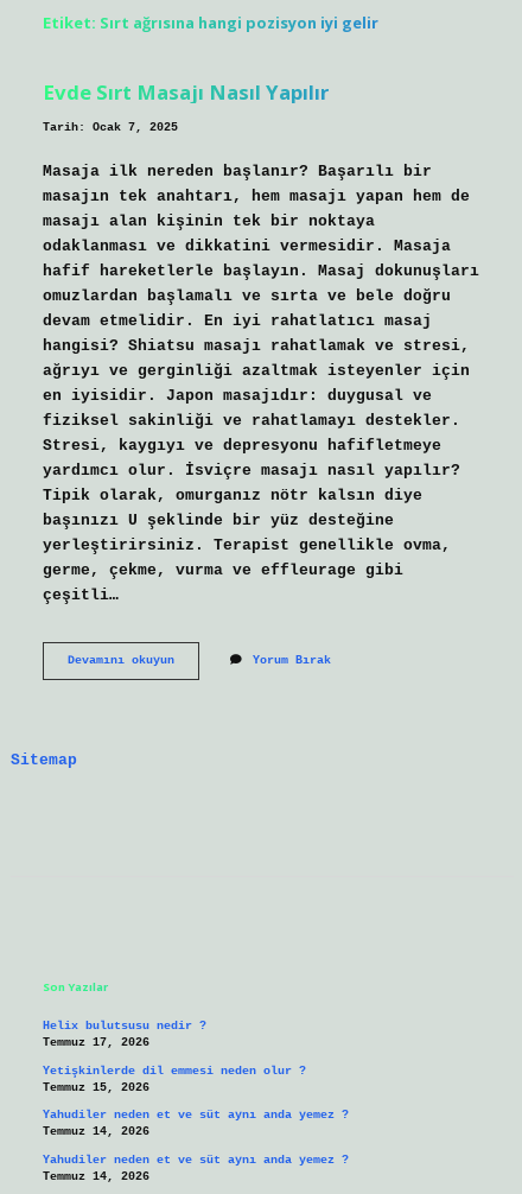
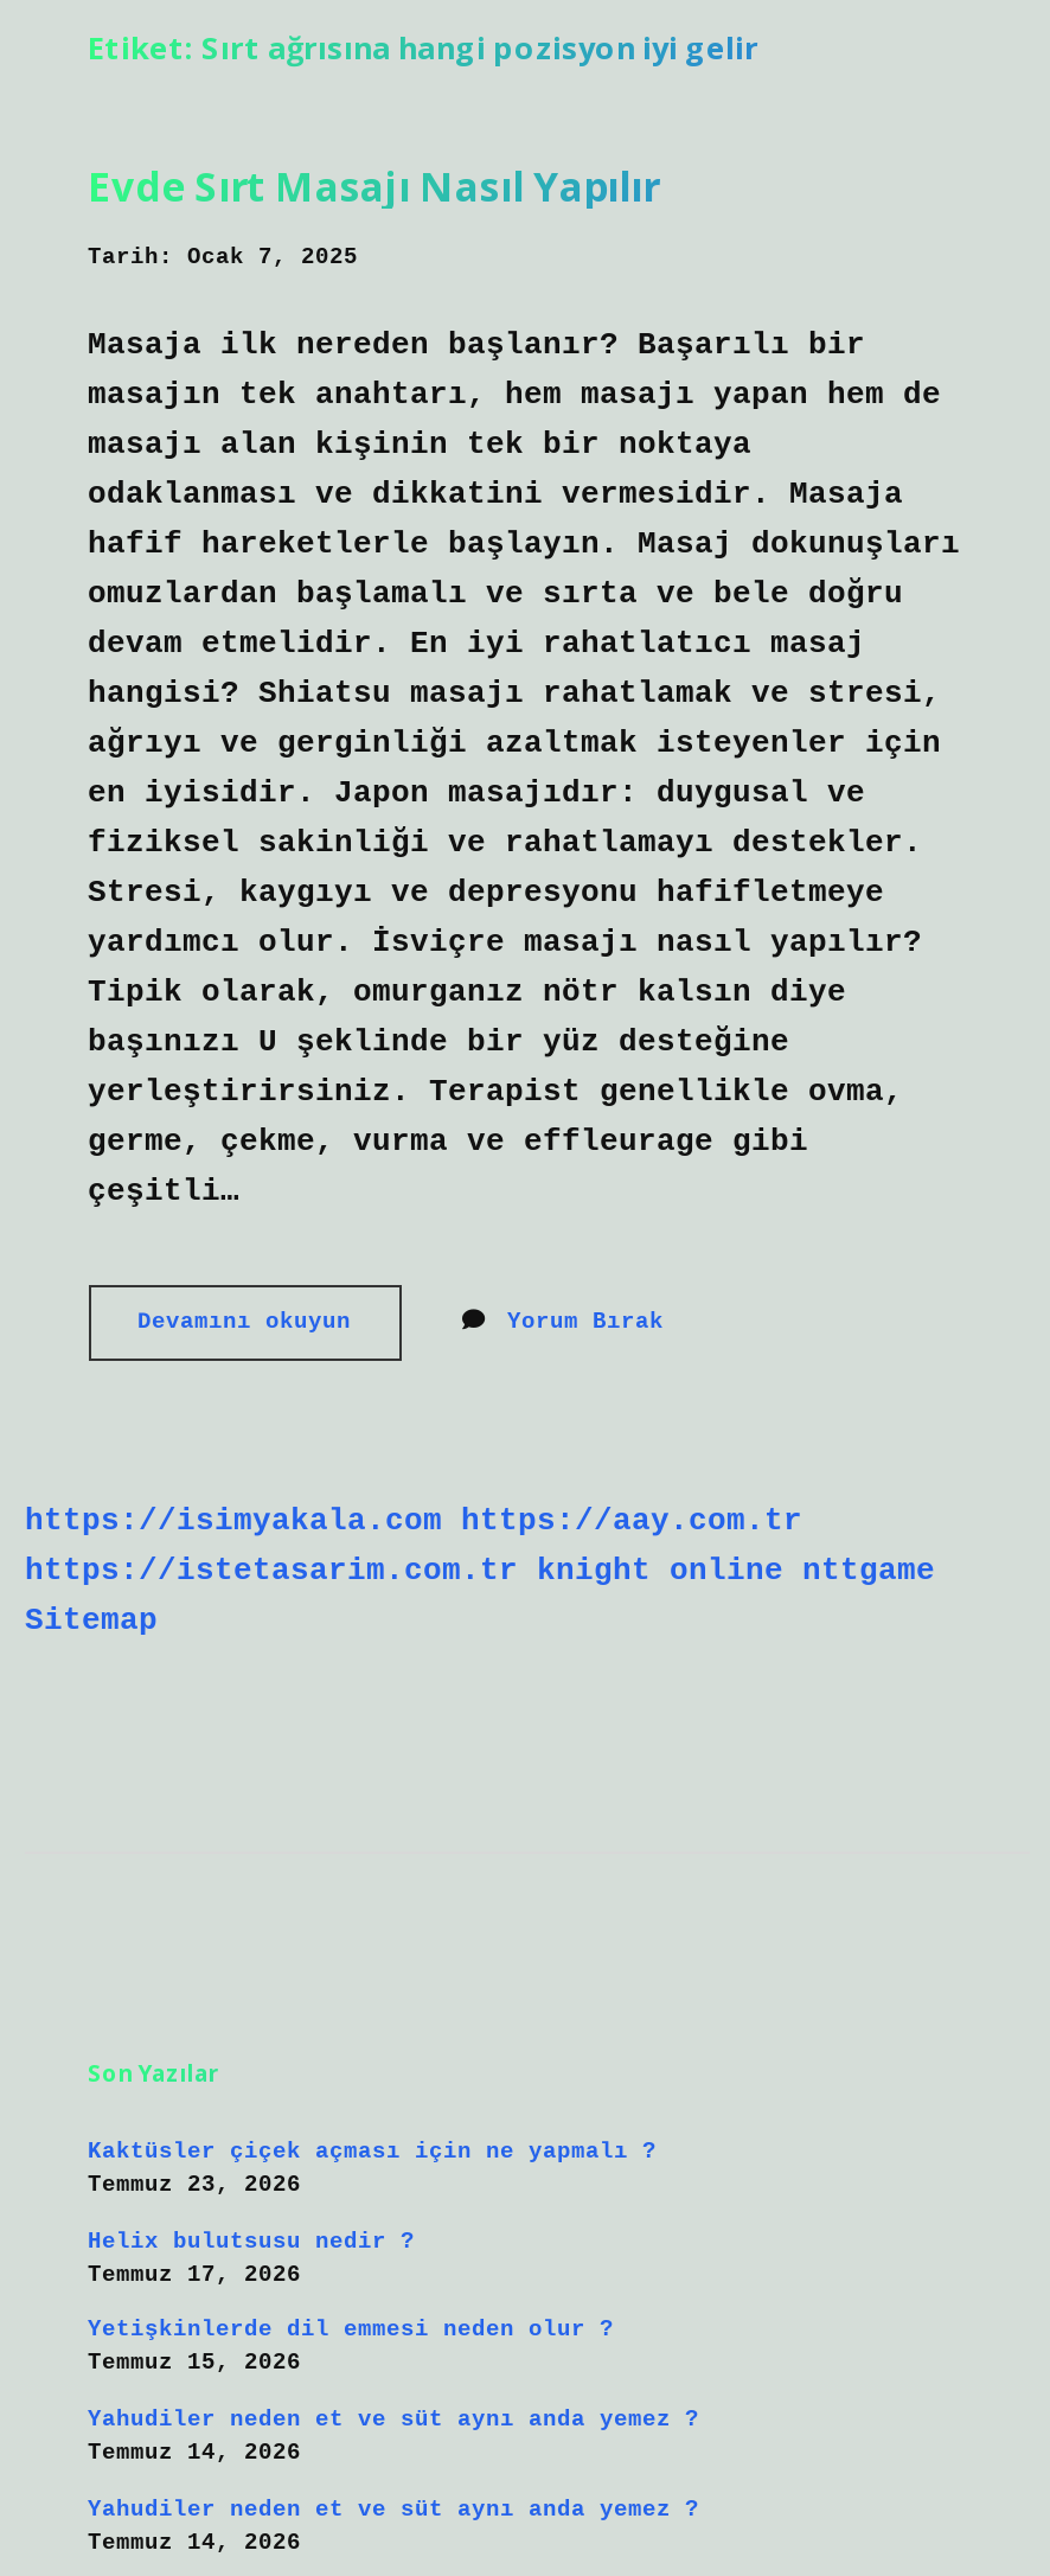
+ https://isimyakala.com https://aay.com.tr
+ https://istetasarim.com.tr knight online nttgame

+ Kaktüsler çiçek açması için ne yapmalı ?
+ Temmuz 23, 2026
